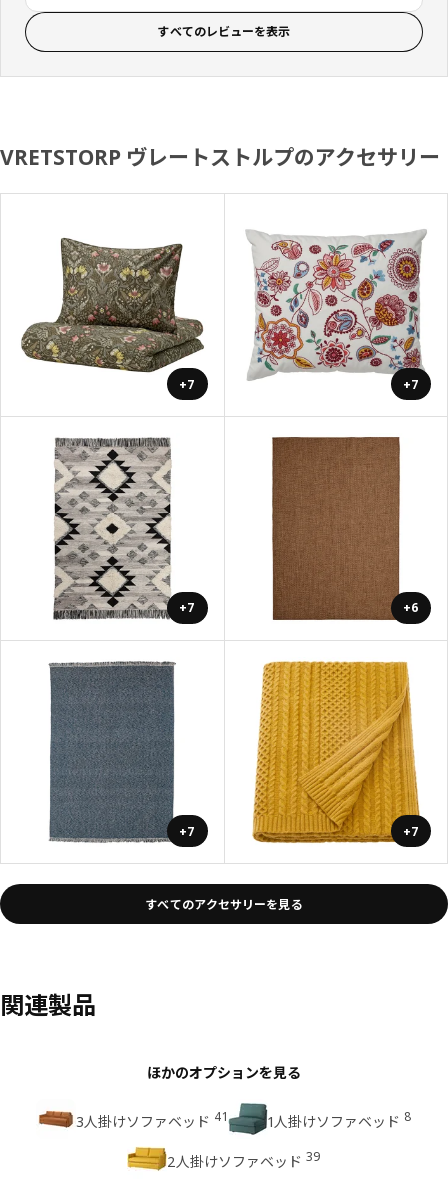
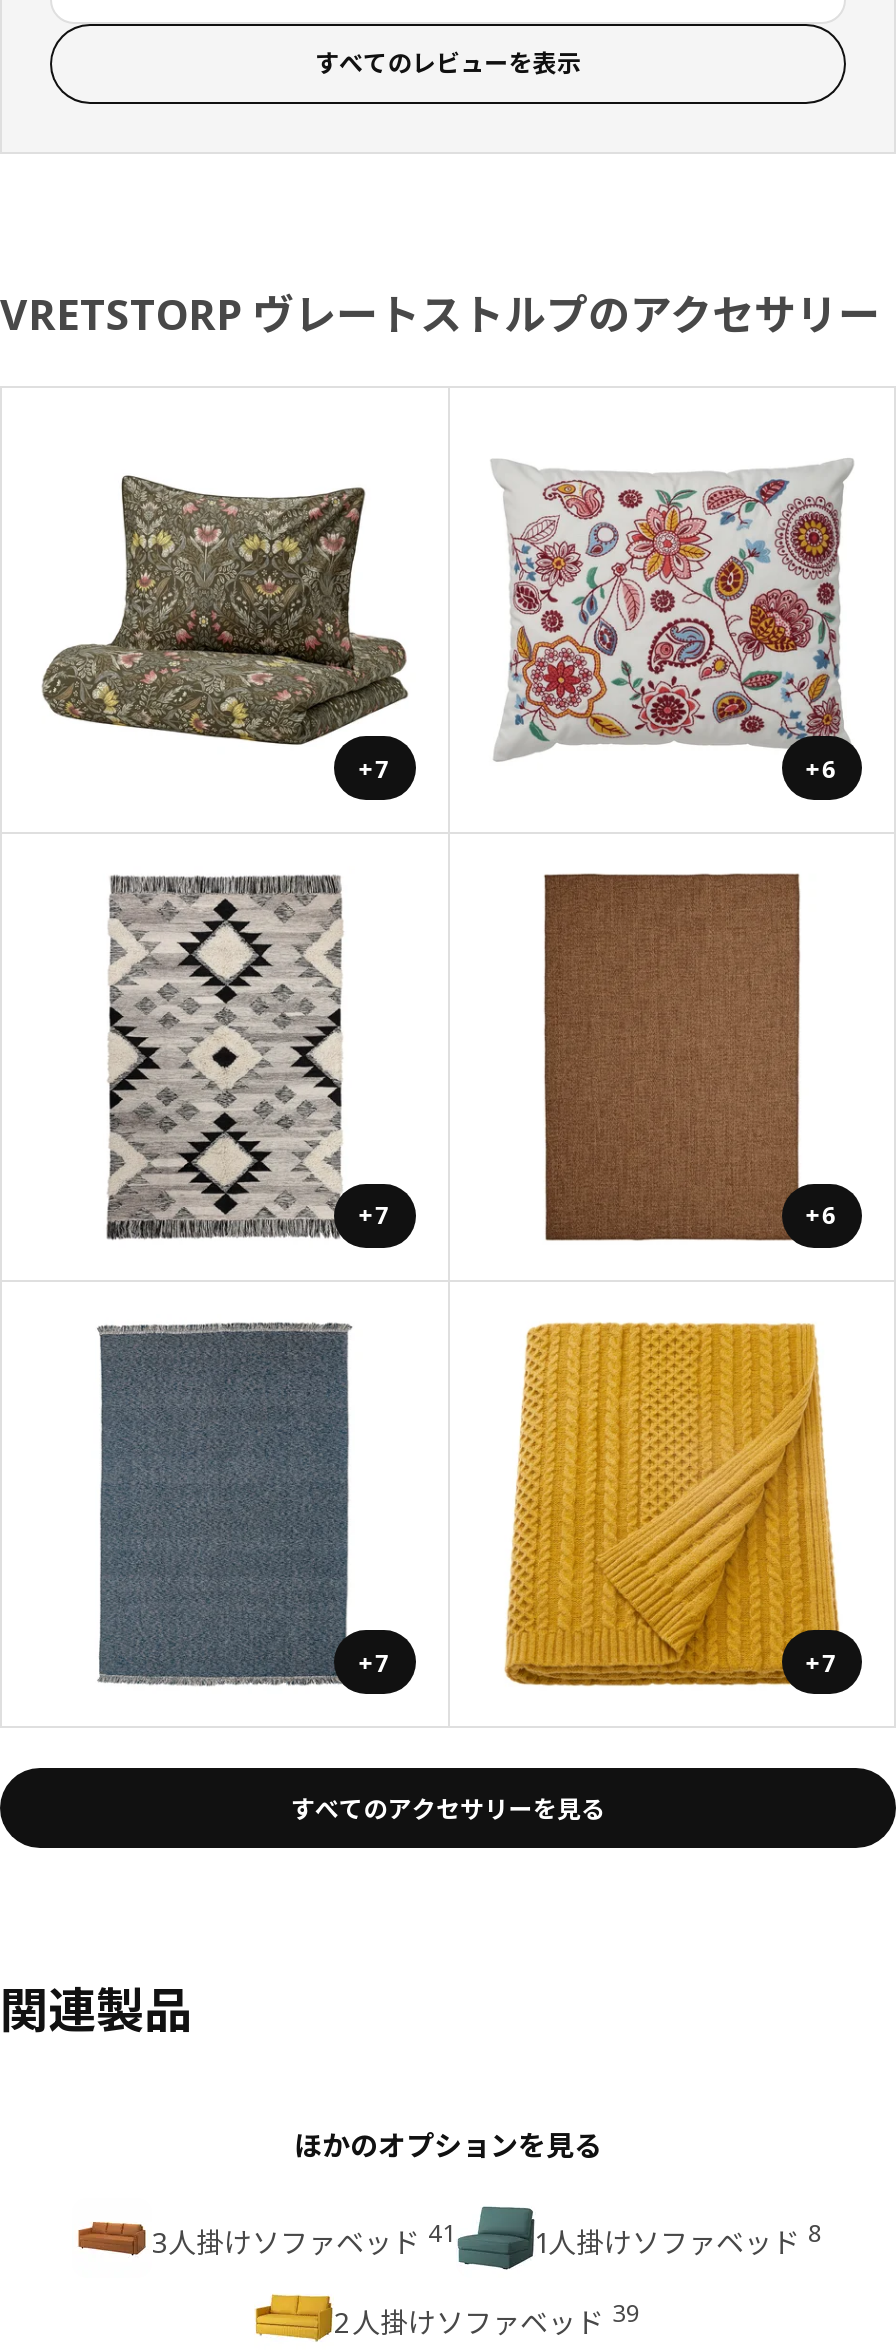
- +7
+ +6
